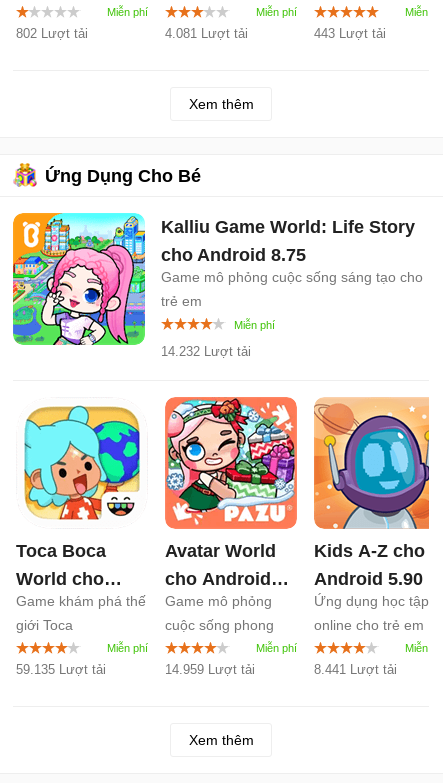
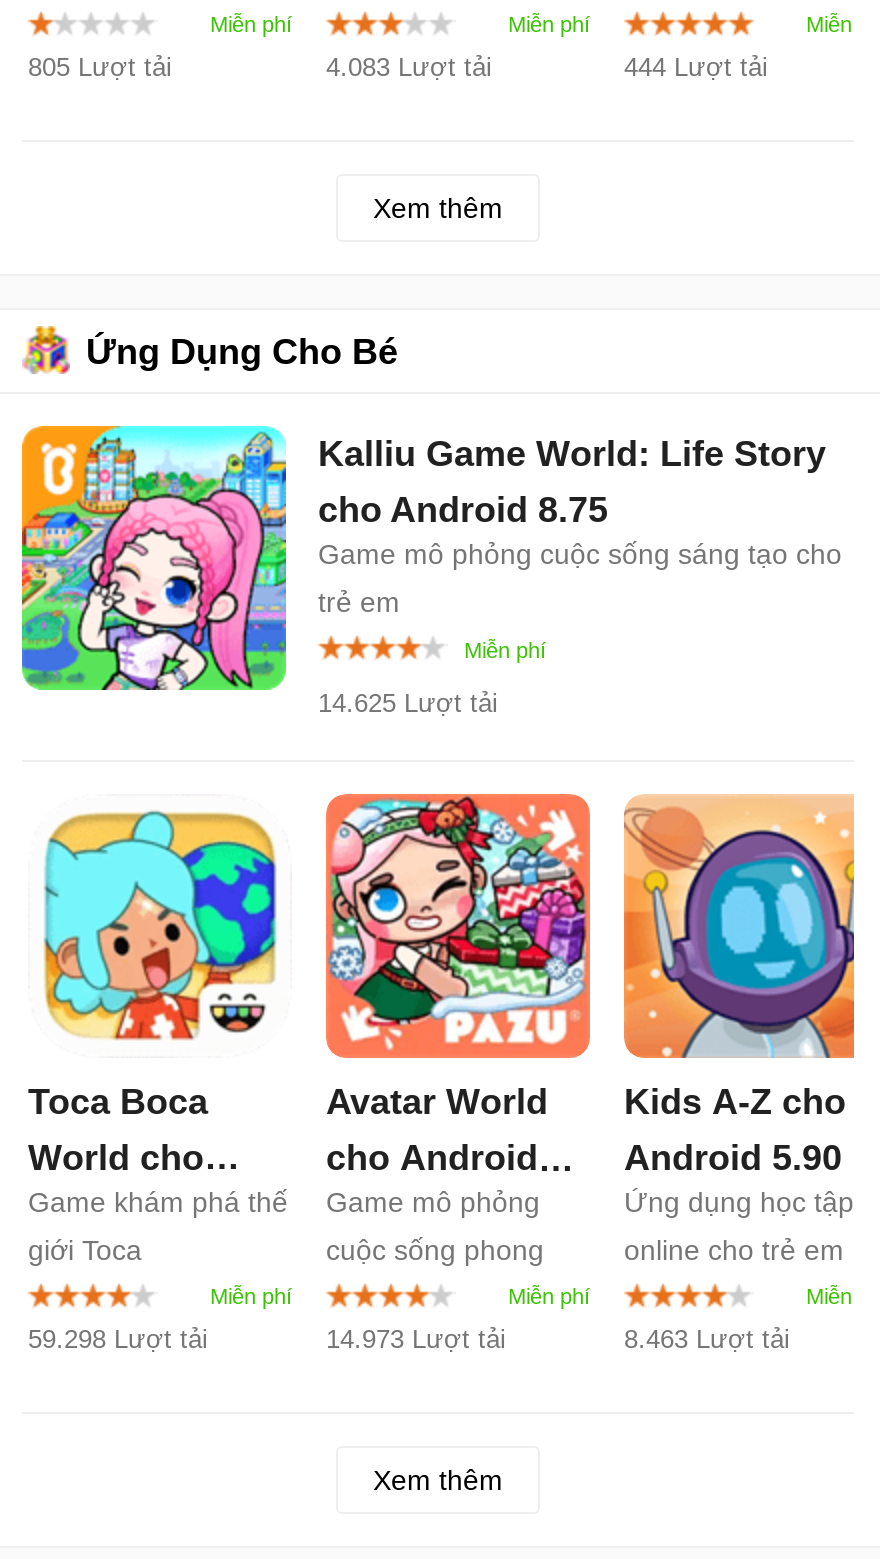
- 802 Lượt tải
+ 805 Lượt tải

- 4.081 Lượt tải
+ 4.083 Lượt tải

- 443 Lượt tải
+ 444 Lượt tải

- 14.232 Lượt tải
+ 14.625 Lượt tải

- 59.135 Lượt tải
+ 59.298 Lượt tải

- 14.959 Lượt tải
+ 14.973 Lượt tải

- 8.441 Lượt tải
+ 8.463 Lượt tải
